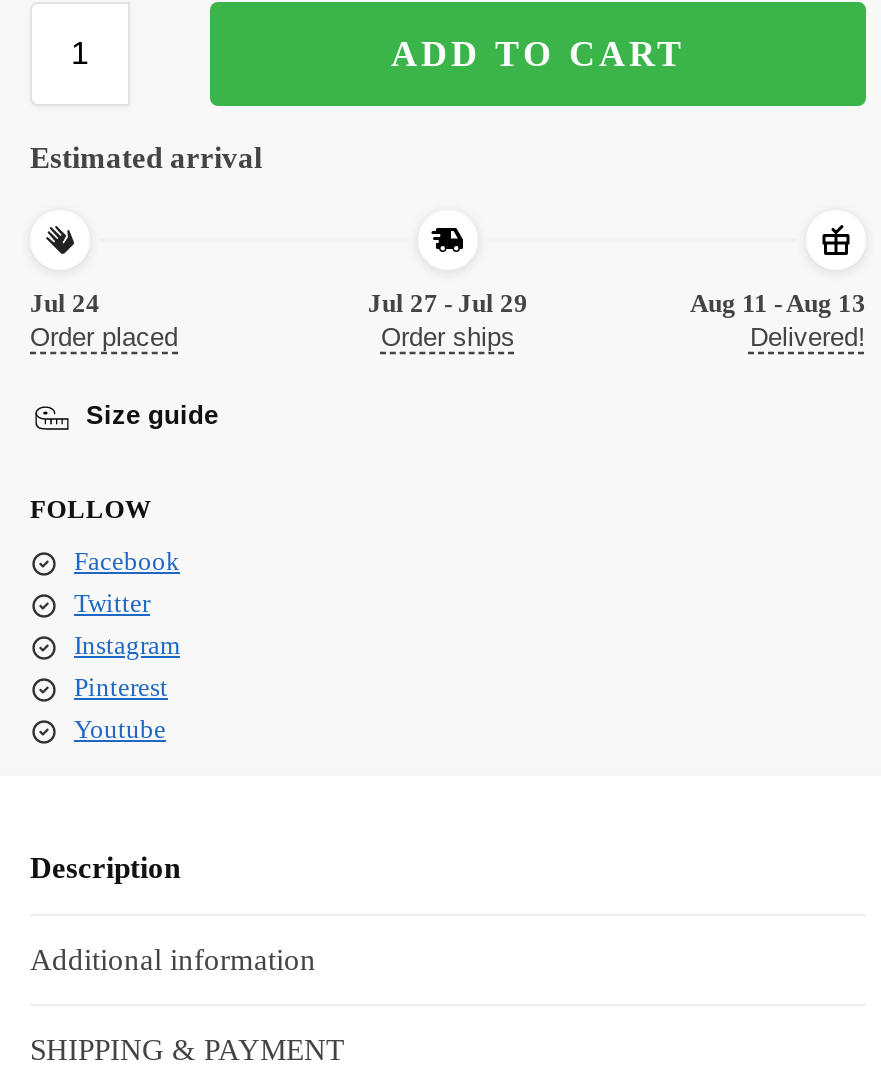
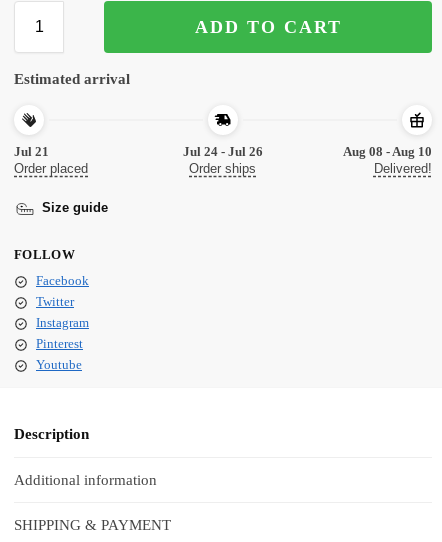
- Jul 24
+ Jul 21

- Jul 27 - Jul 29
+ Jul 24 - Jul 26

- Aug 11 - Aug 13
+ Aug 08 - Aug 10
